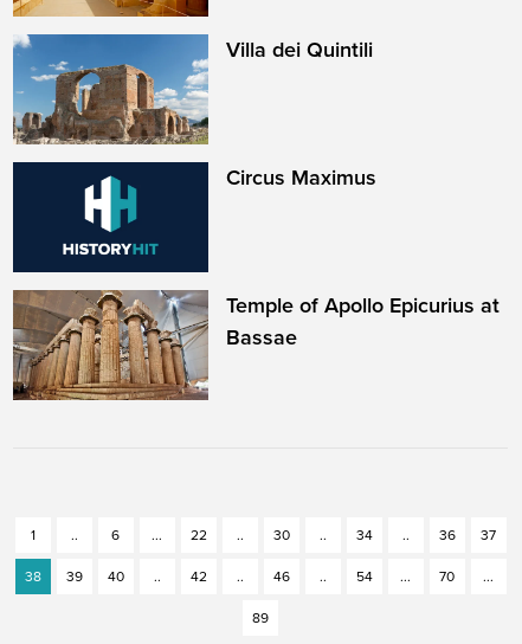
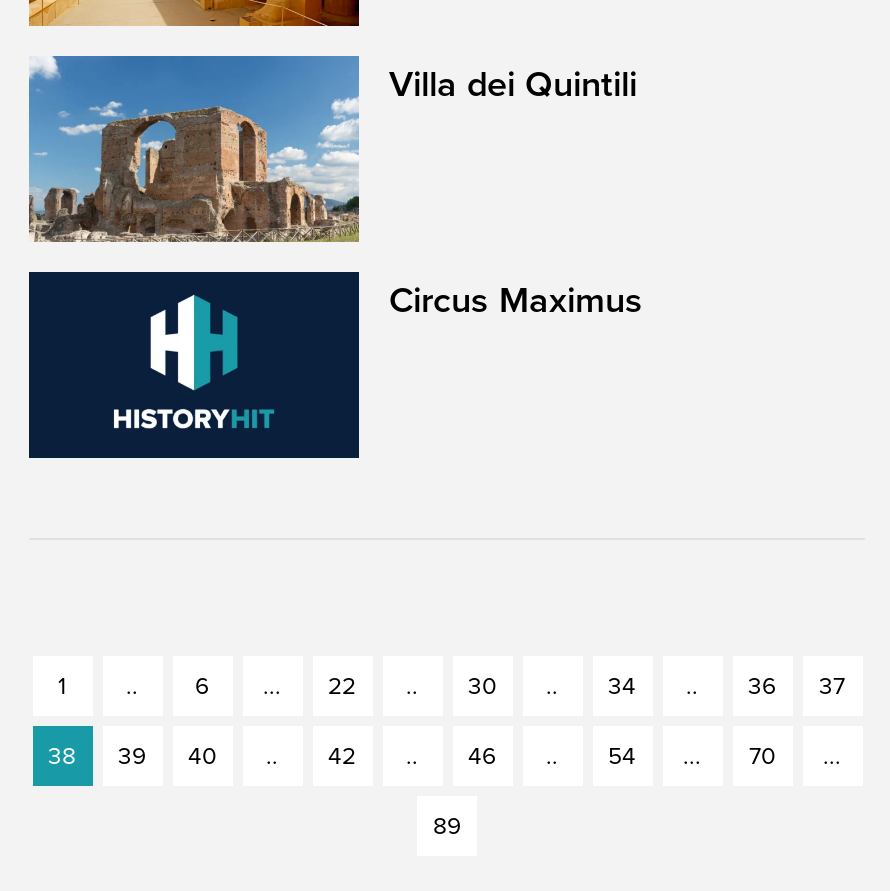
- [image]
- Temple of Apollo Epicurius at
- Bassae
